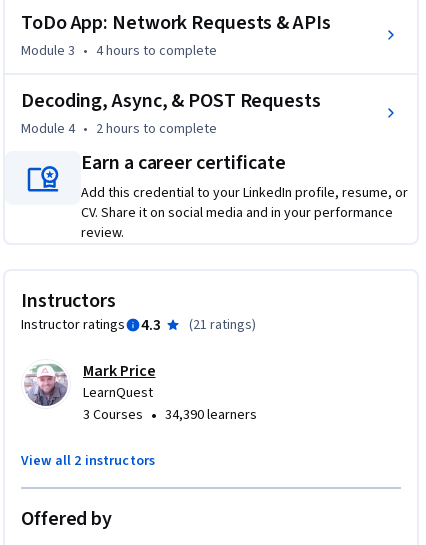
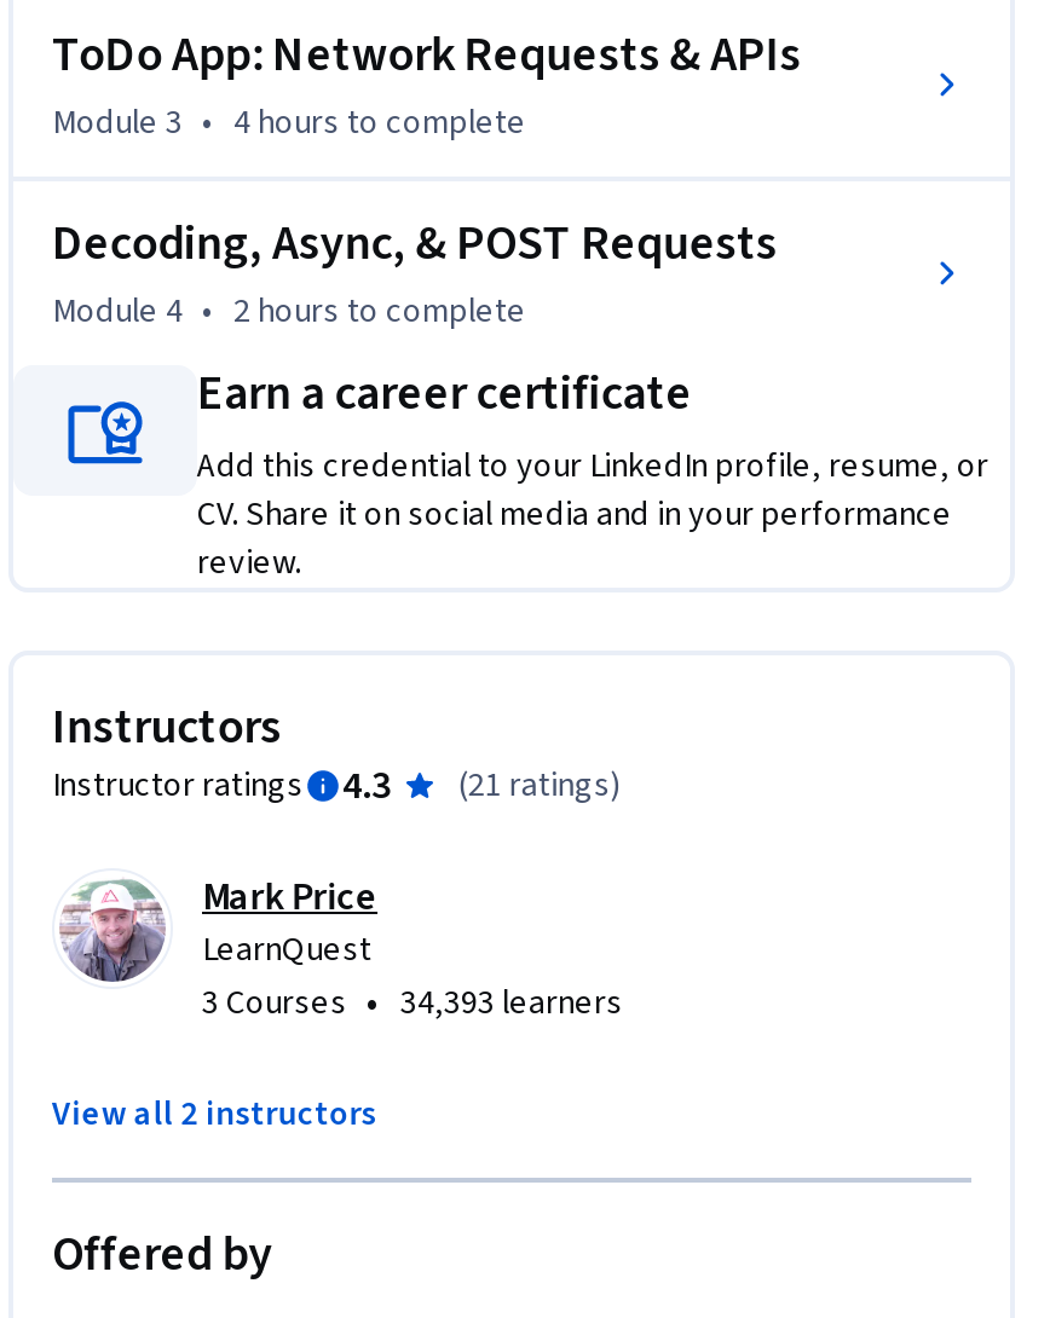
- 3 Courses • 34,390 learners
+ 3 Courses • 34,393 learners
